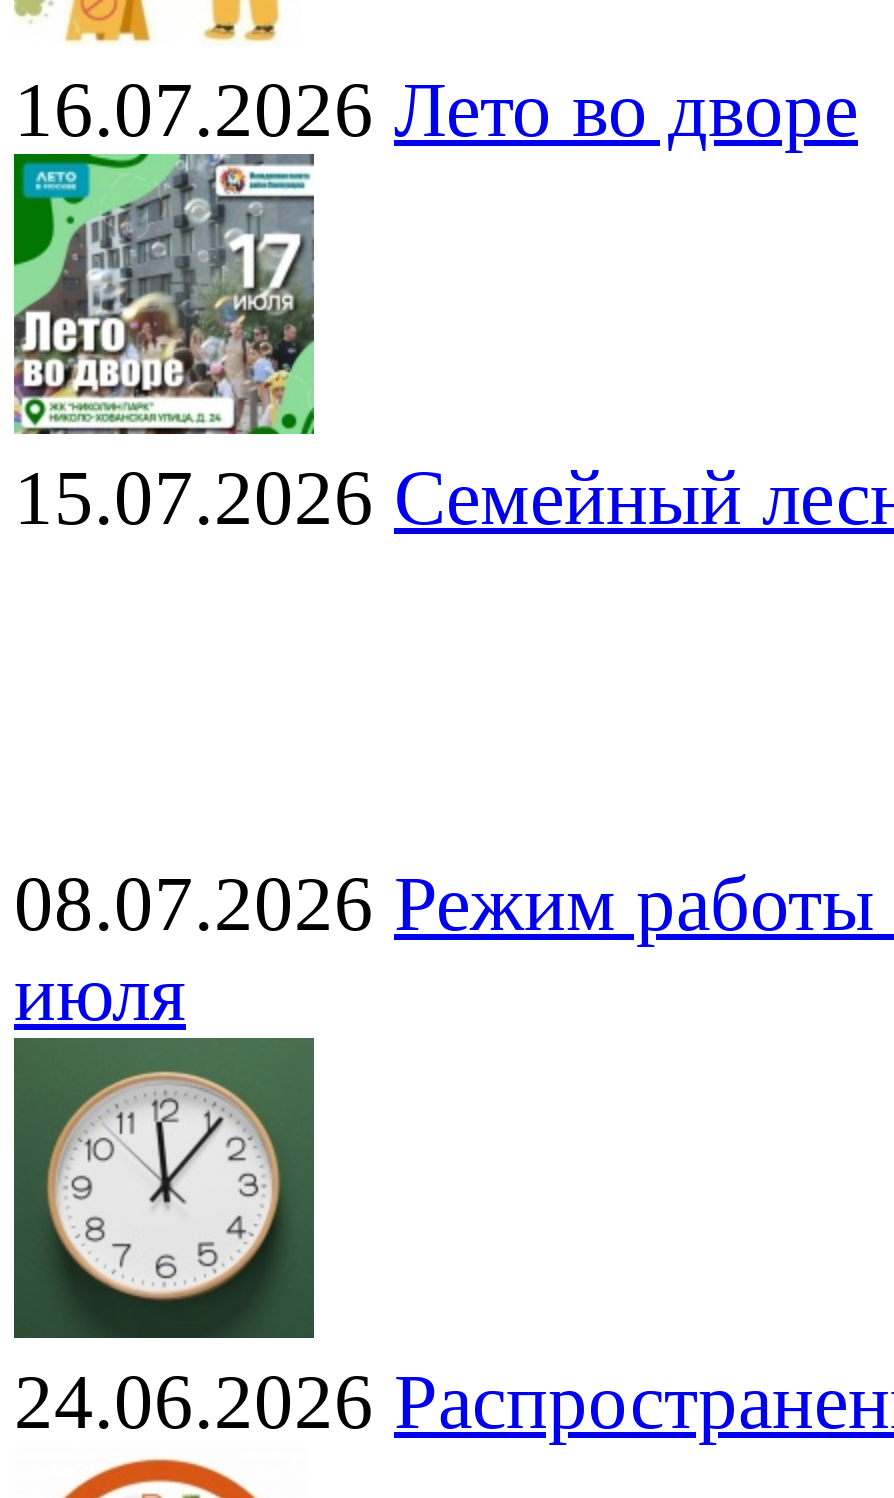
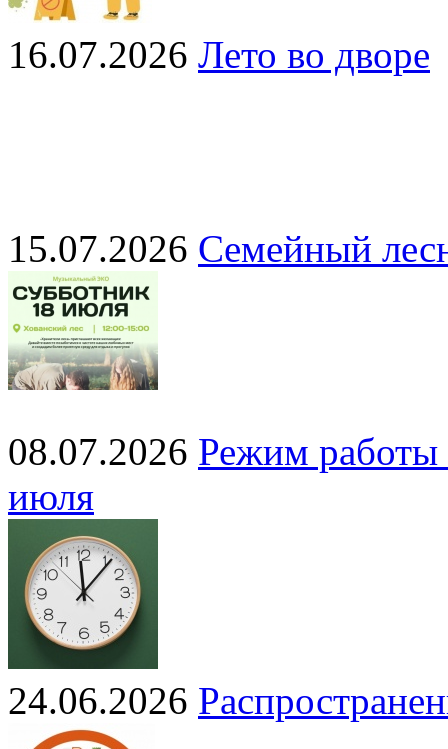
- [image]

+ [image]
